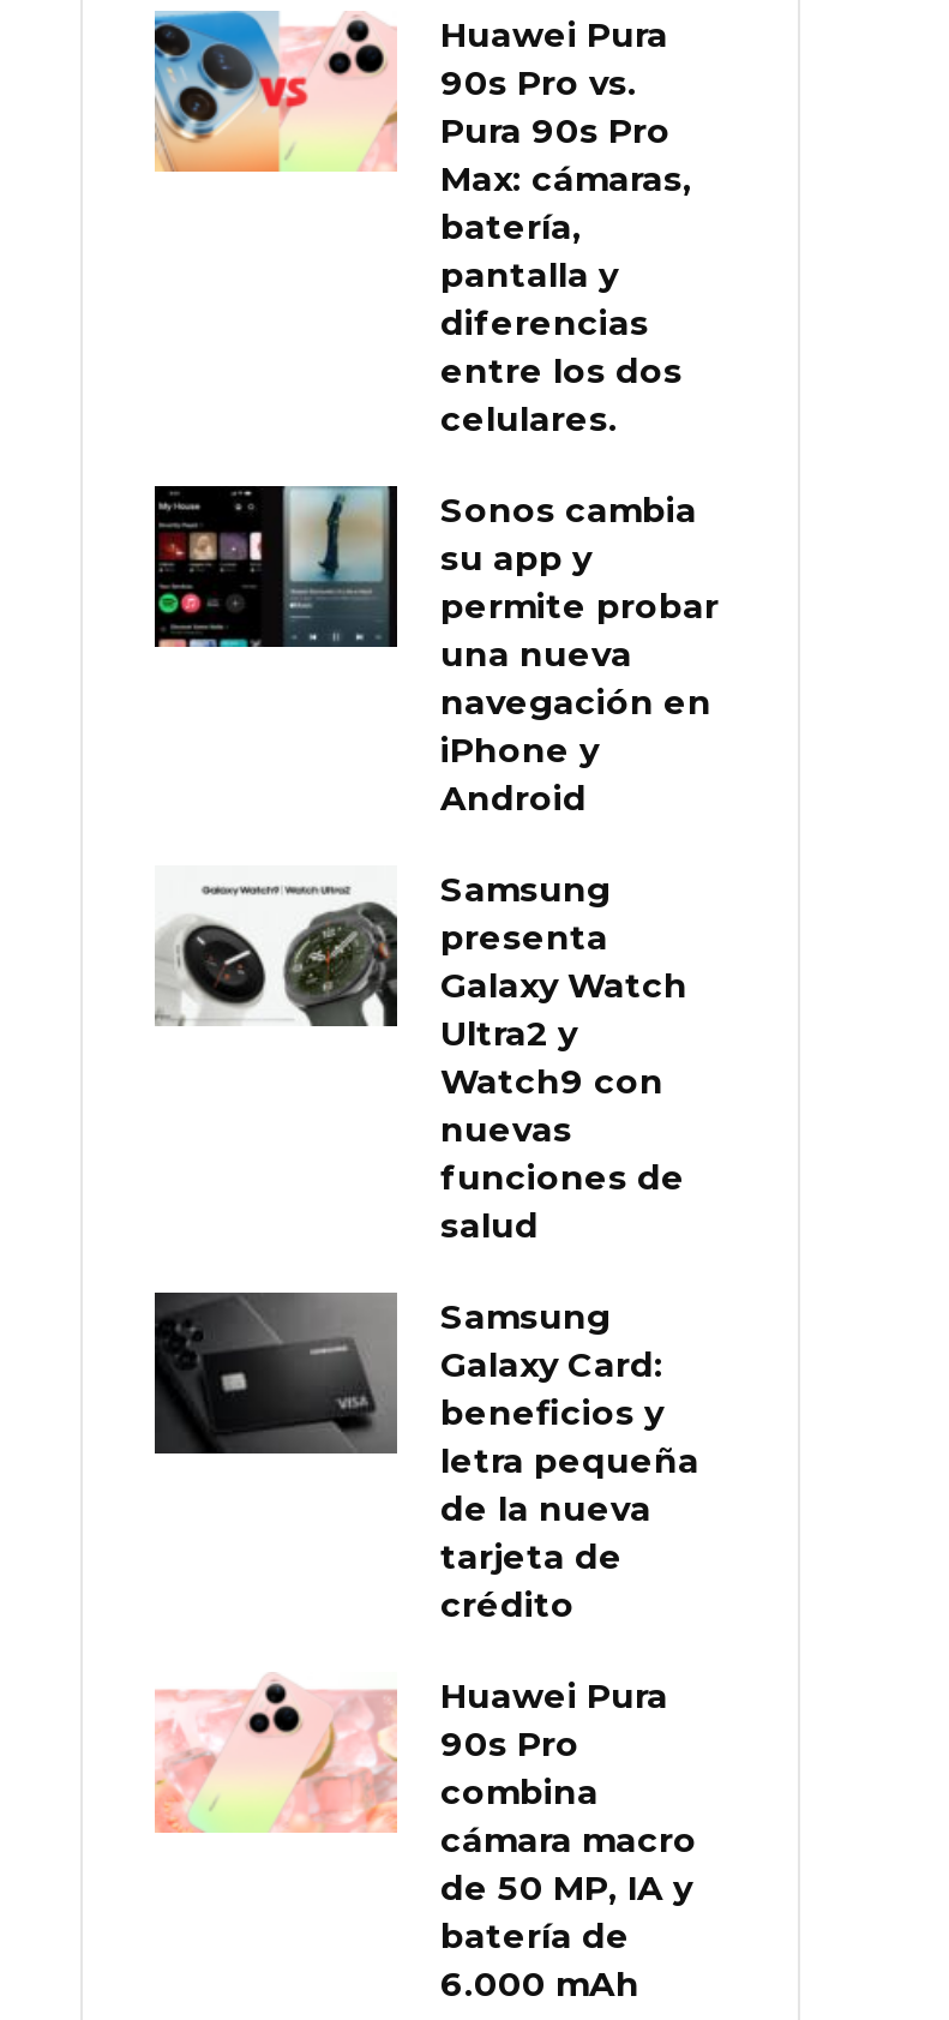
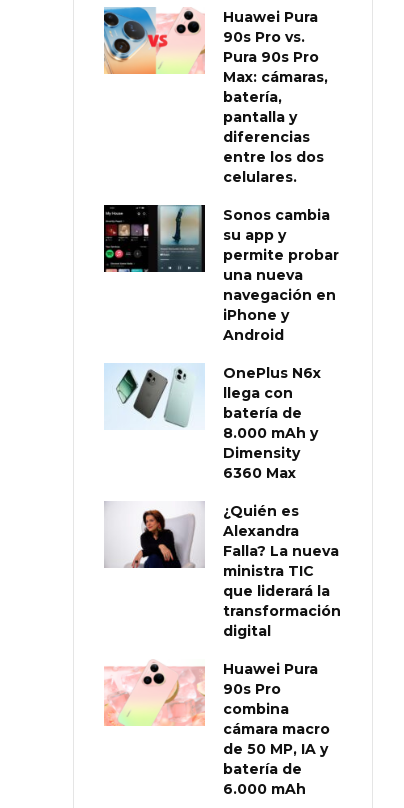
- [image]
- Samsung
- presenta
- Galaxy Watch
- Ultra2 y
- Watch9 con
- nuevas
- funciones de
- salud
+ [image]
+ OnePlus N6x
+ llega con
+ batería de
+ 8.000 mAh y
+ Dimensity
+ 6360 Max

- [image]
- Samsung
- Galaxy Card:
- beneficios y
- letra pequeña
- de la nueva
- tarjeta de
- crédito
+ [image]
+ ¿Quién es
+ Alexandra
+ Falla? La nueva
+ ministra TIC
+ que liderará la
+ transformación
+ digital
